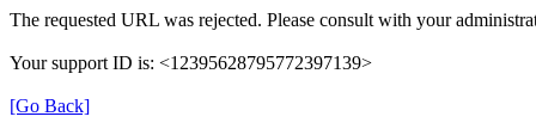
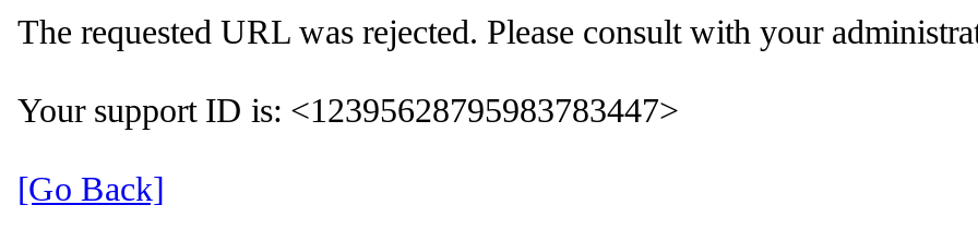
- Your support ID is: <12395628795772397139>
+ Your support ID is: <12395628795983783447>
